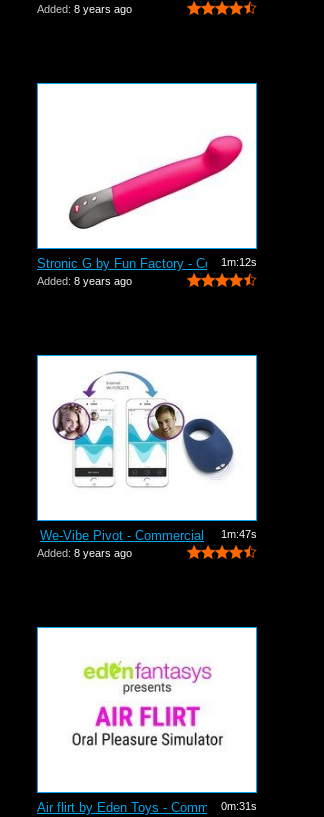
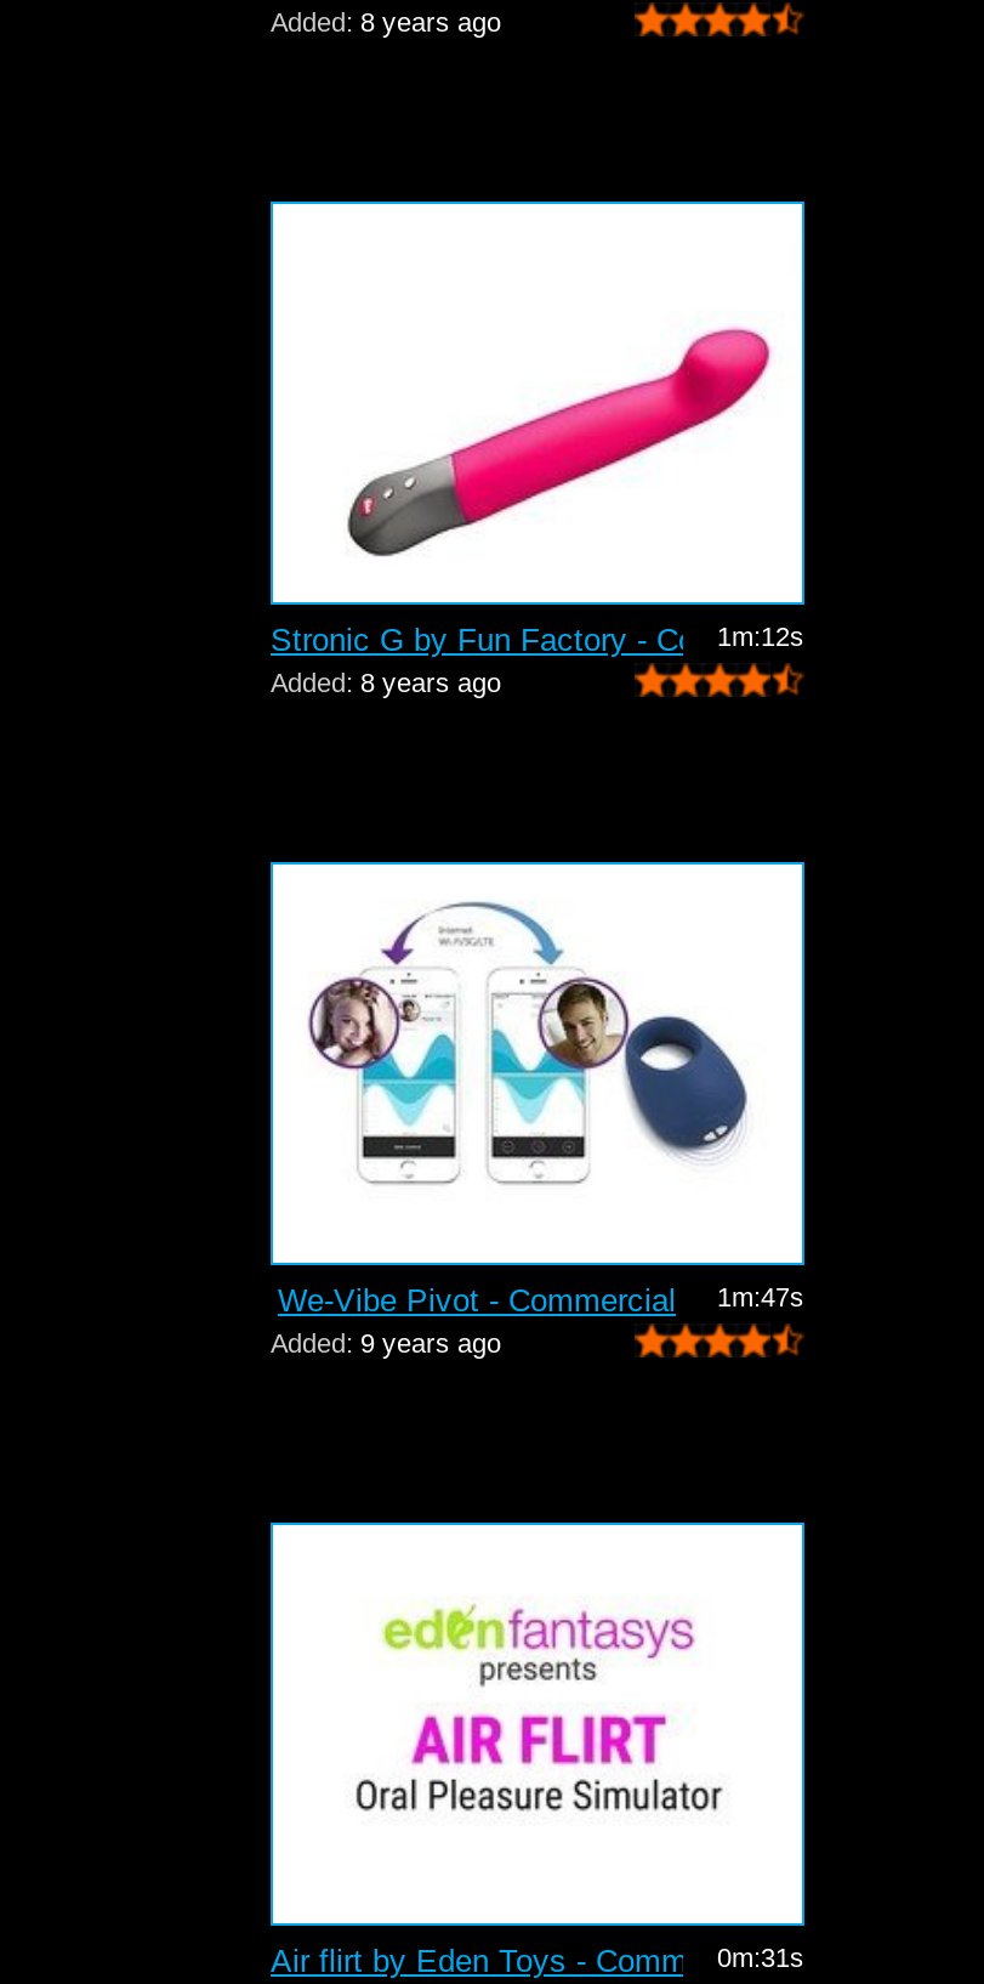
- Added: 8 years ago
+ Added: 9 years ago
